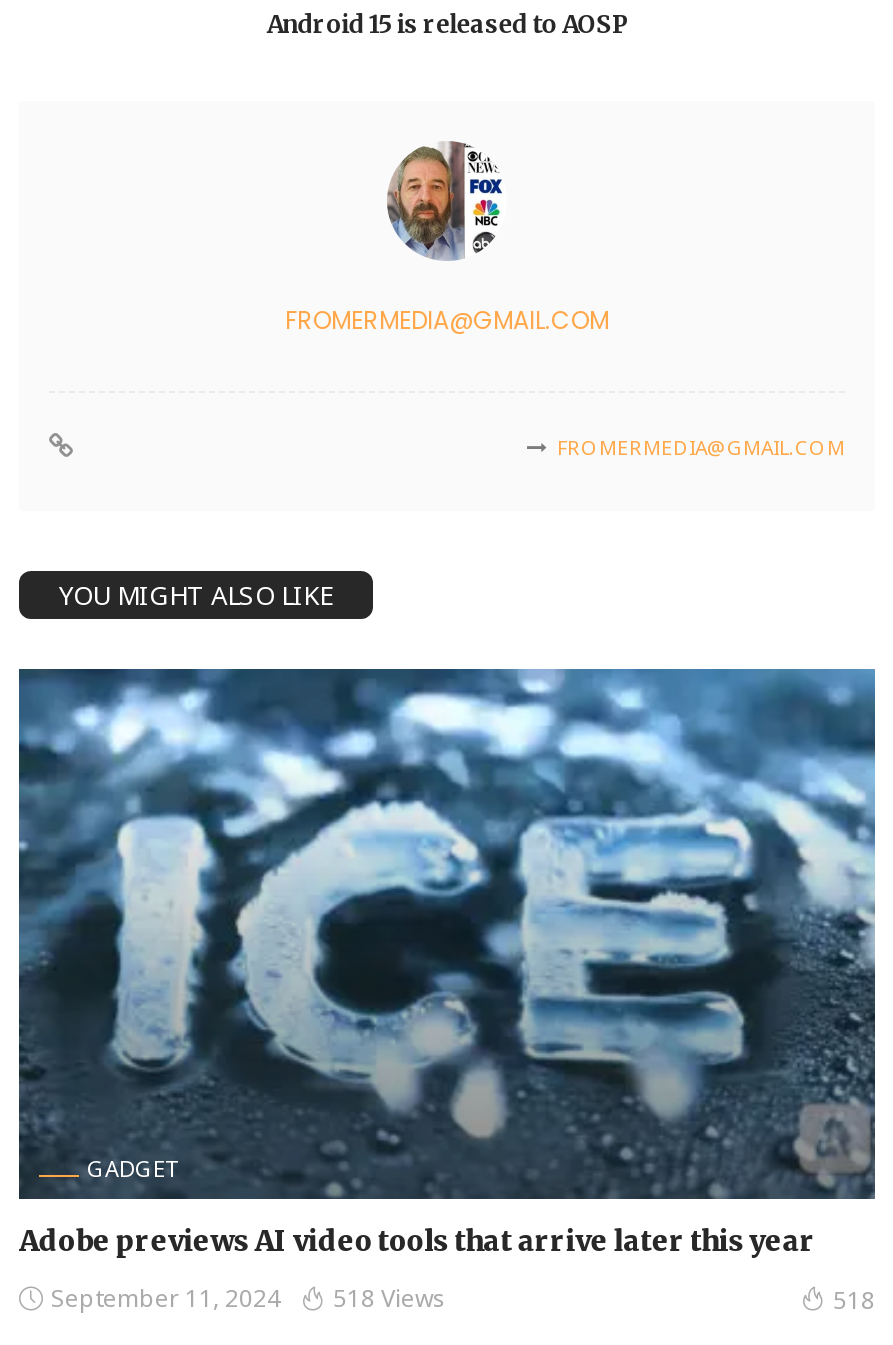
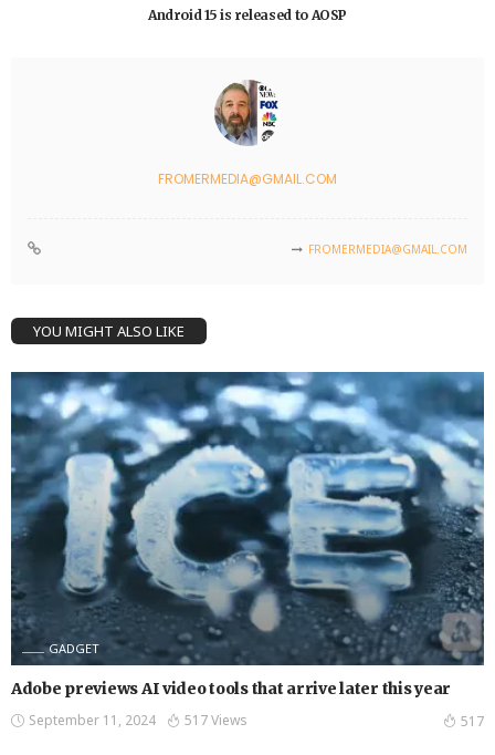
- September 11, 2024 518 Views
+ September 11, 2024 517 Views

- 518
+ 517
